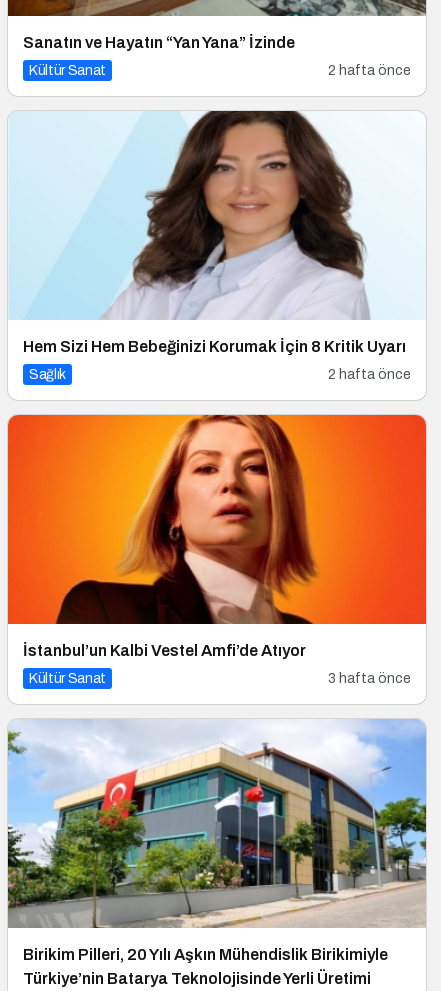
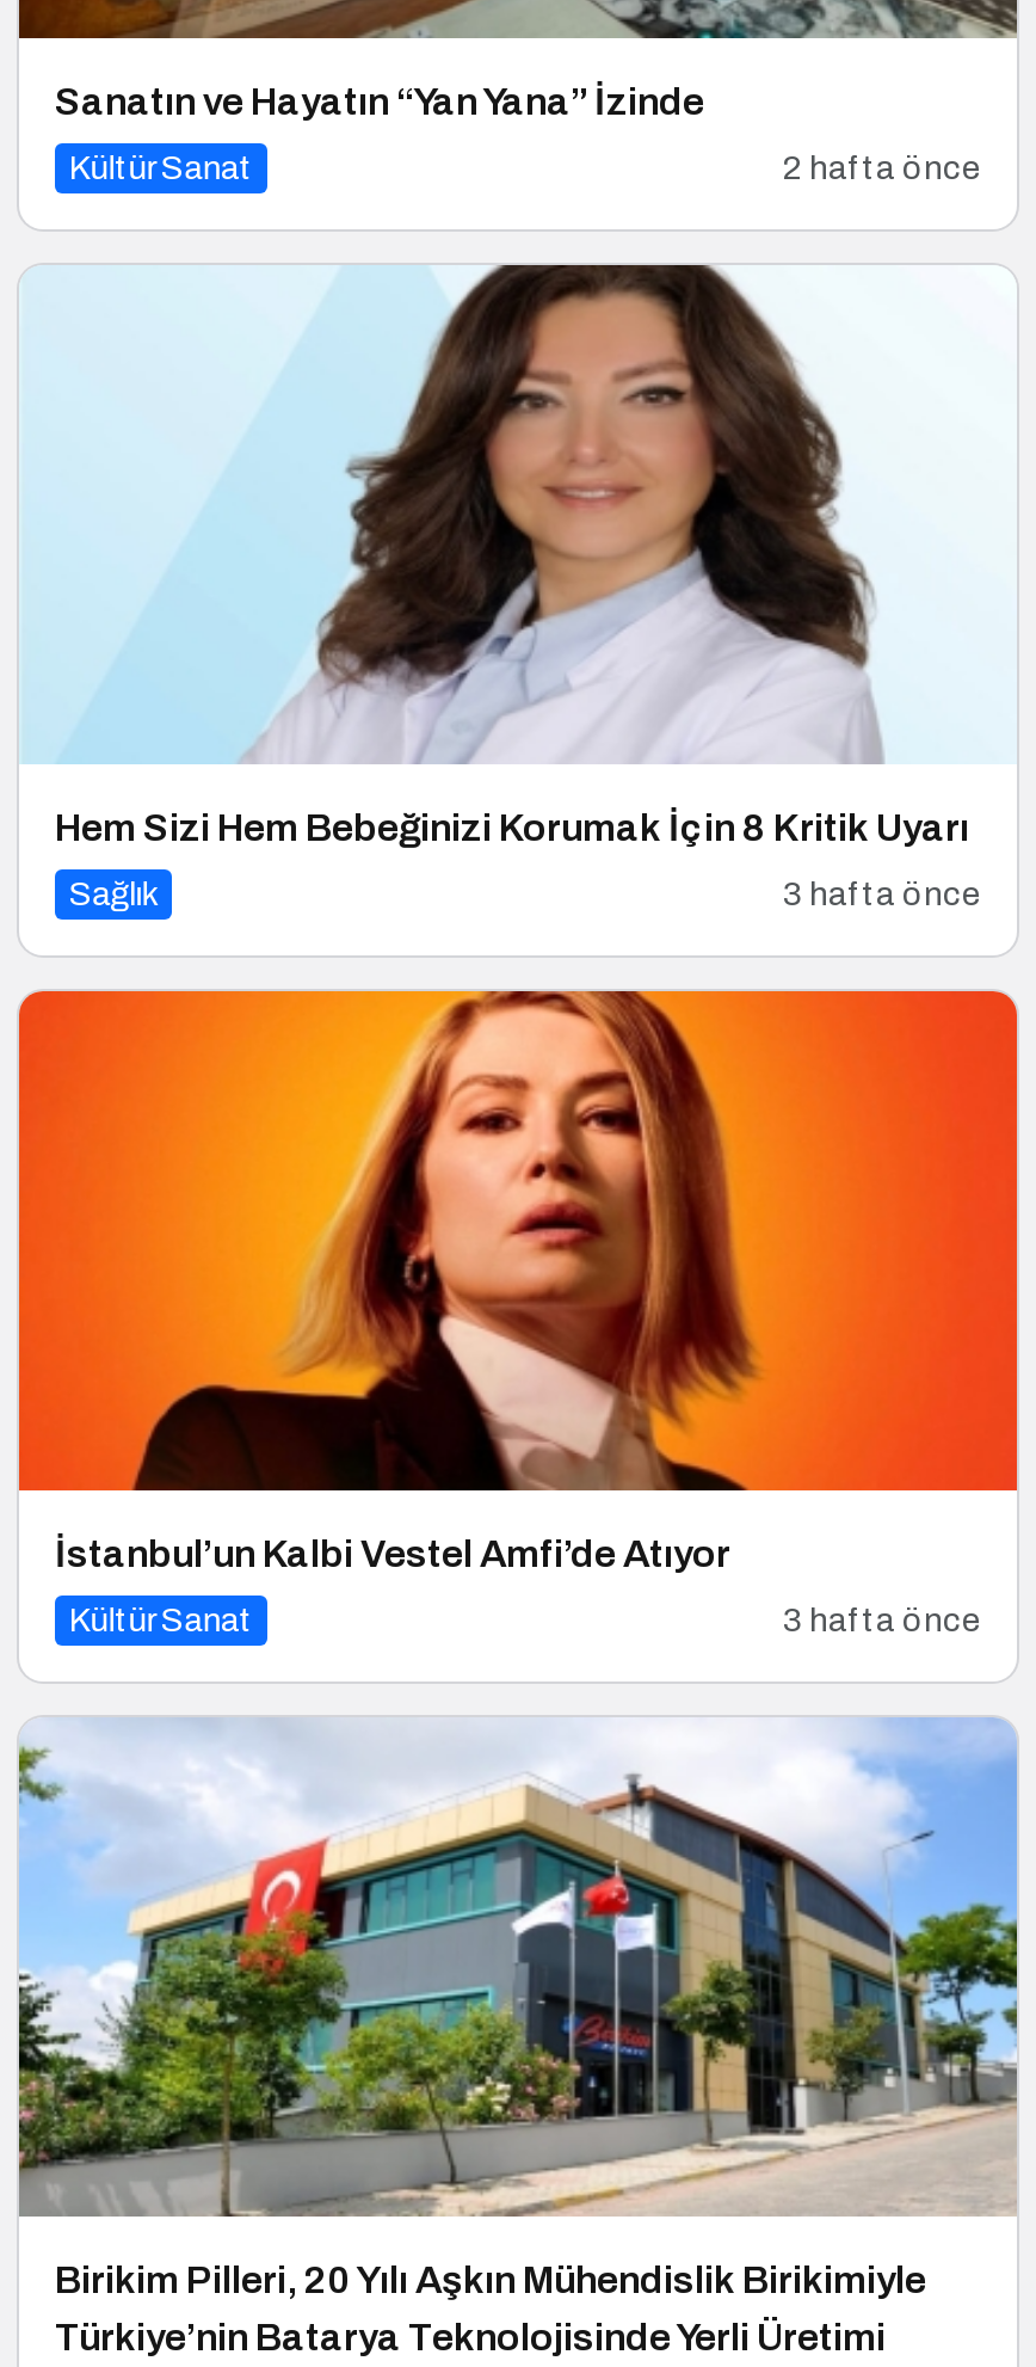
- 2 hafta önce
+ 3 hafta önce
